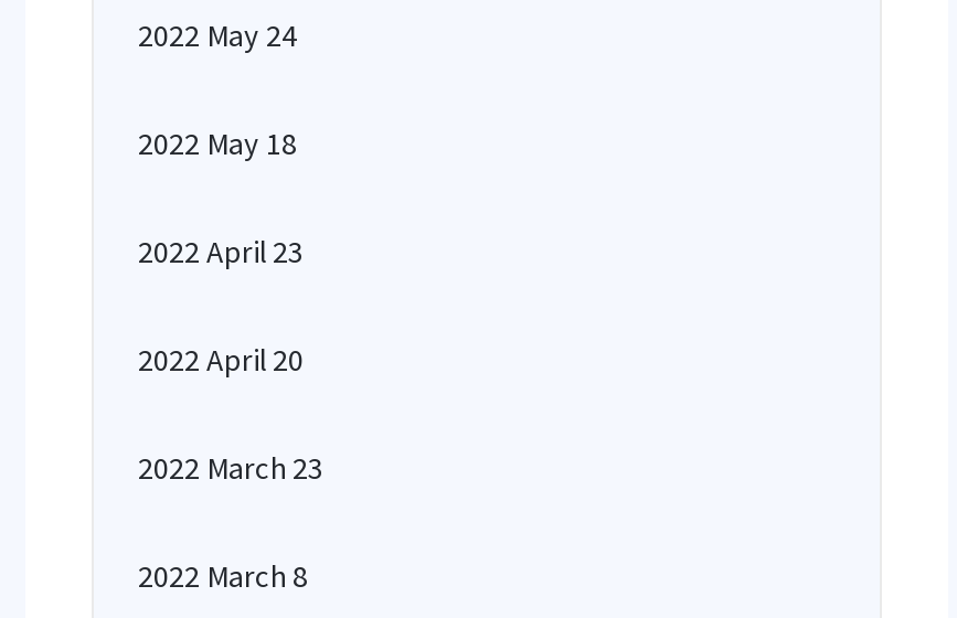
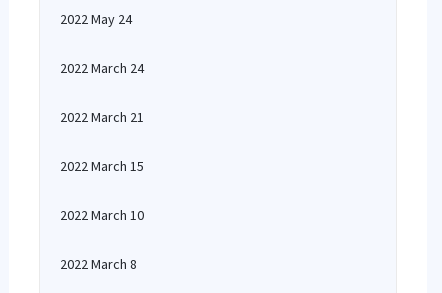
- 2022 May 18
+ 2022 March 24

- 2022 April 23
+ 2022 March 21

- 2022 April 20
+ 2022 March 15

- 2022 March 23
+ 2022 March 10
